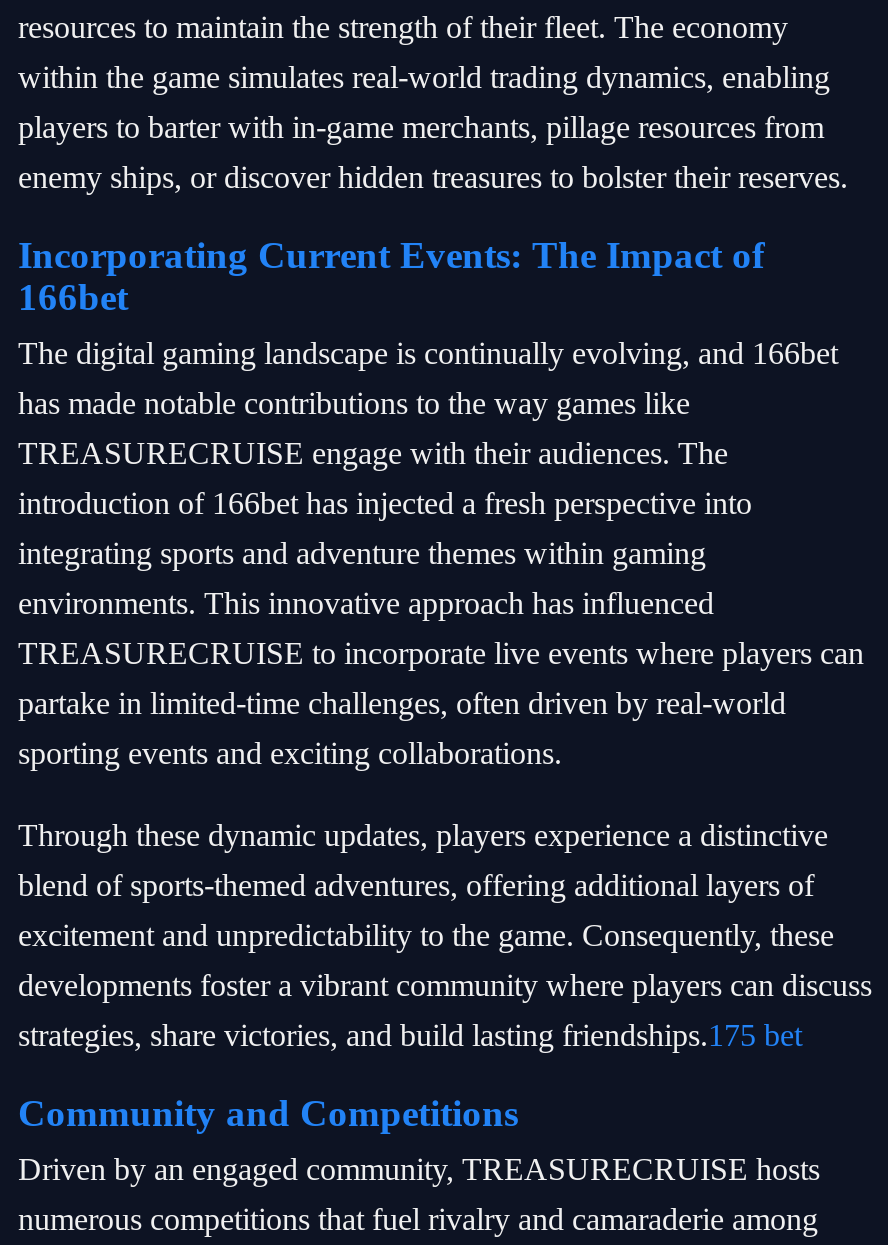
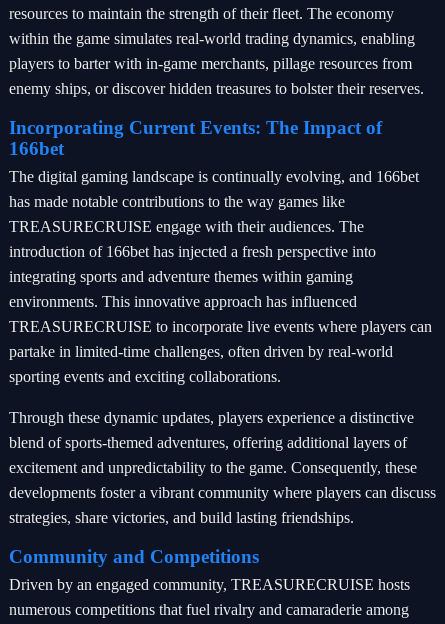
- strategies, share victories, and build lasting friendships. 175 bet
+ strategies, share victories, and build lasting friendships.
